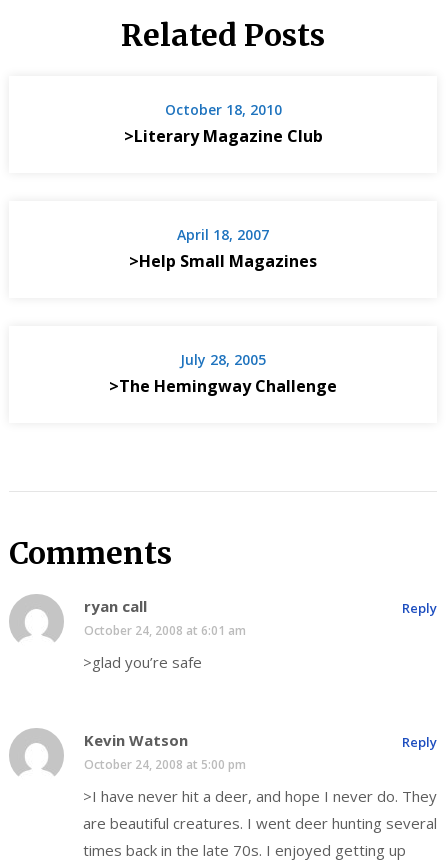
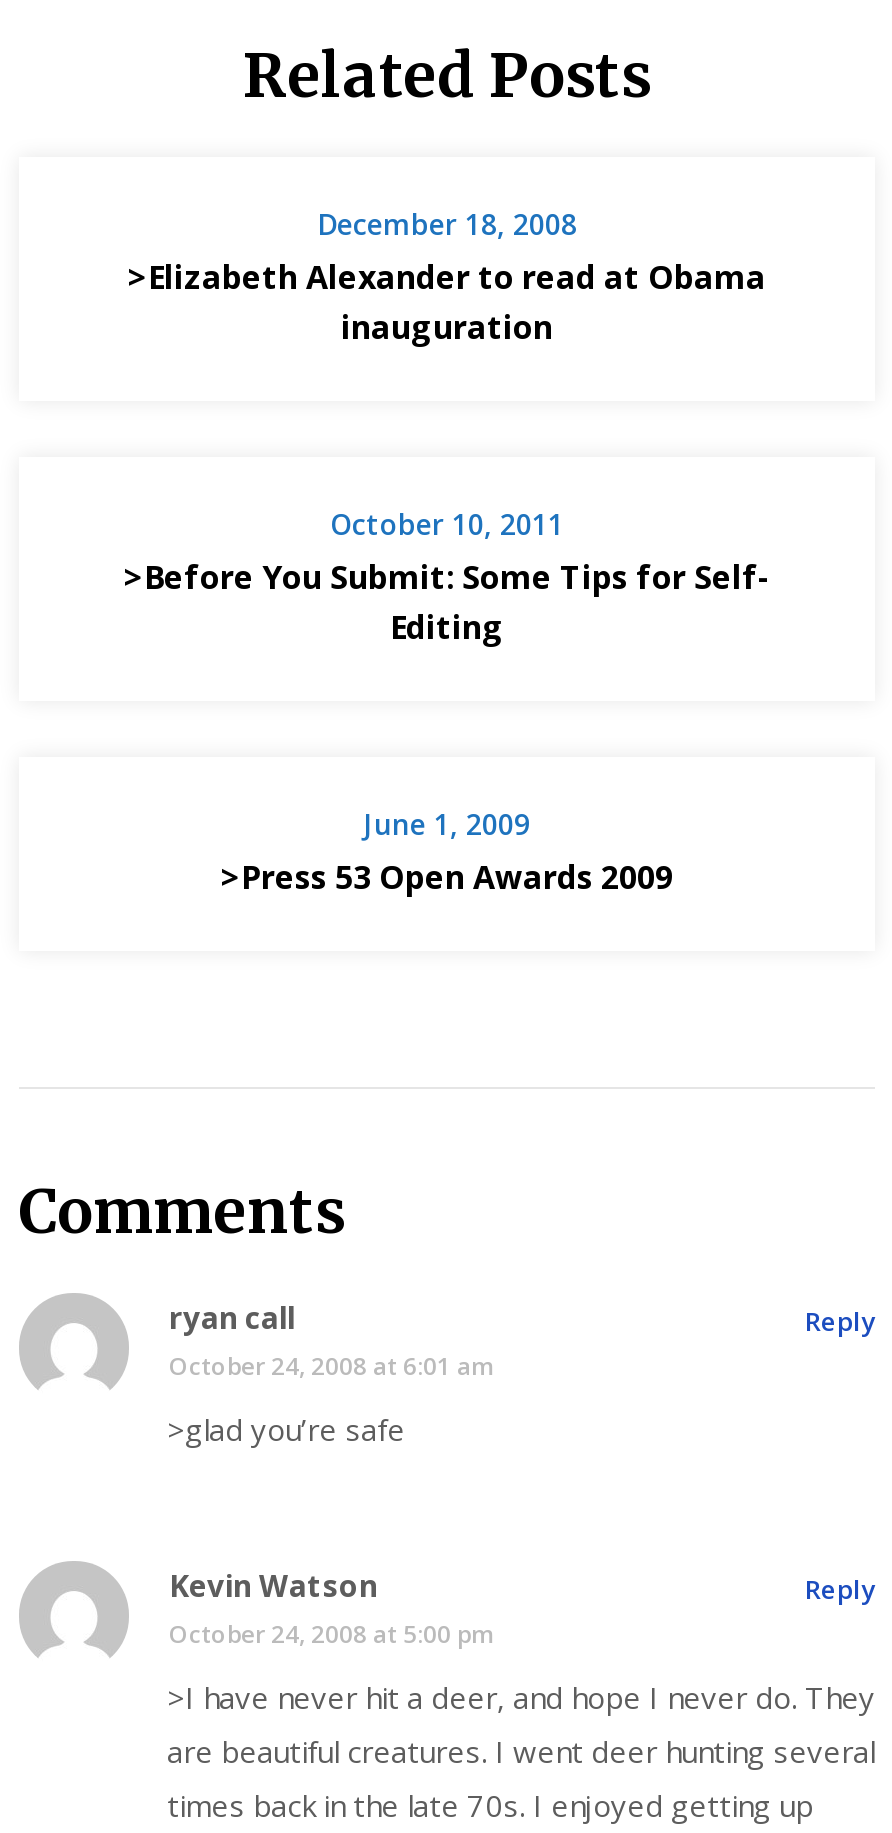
- October 18, 2010
- >Literary Magazine Club
+ December 18, 2008
+ >Elizabeth Alexander to read at Obama
+ inauguration

- April 18, 2007
- >Help Small Magazines
+ October 10, 2011
+ >Before You Submit: Some Tips for Self-
+ Editing

- July 28, 2005
- >The Hemingway Challenge
+ June 1, 2009
+ >Press 53 Open Awards 2009
